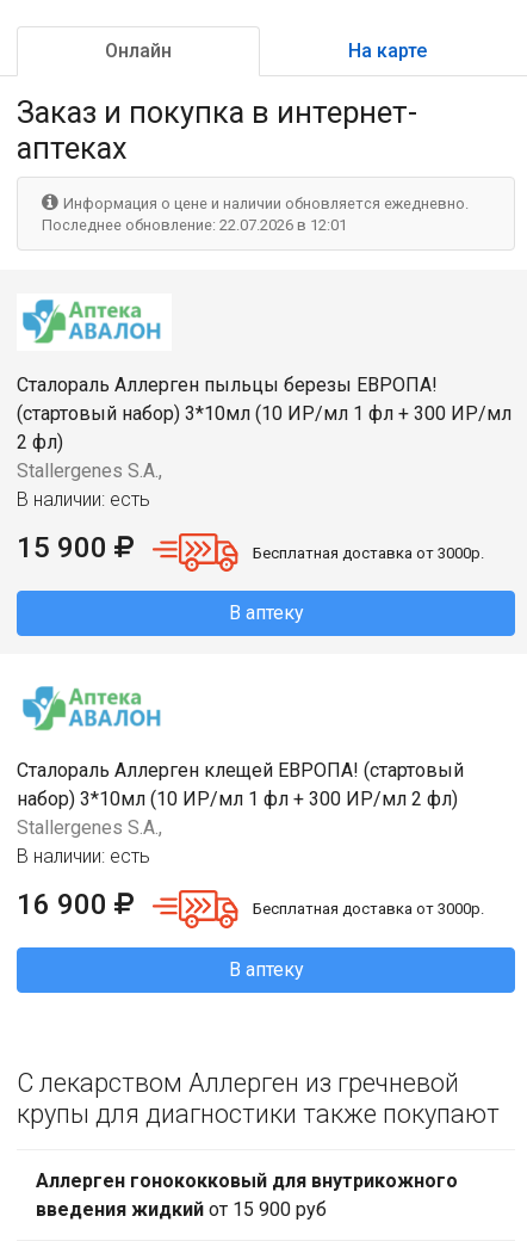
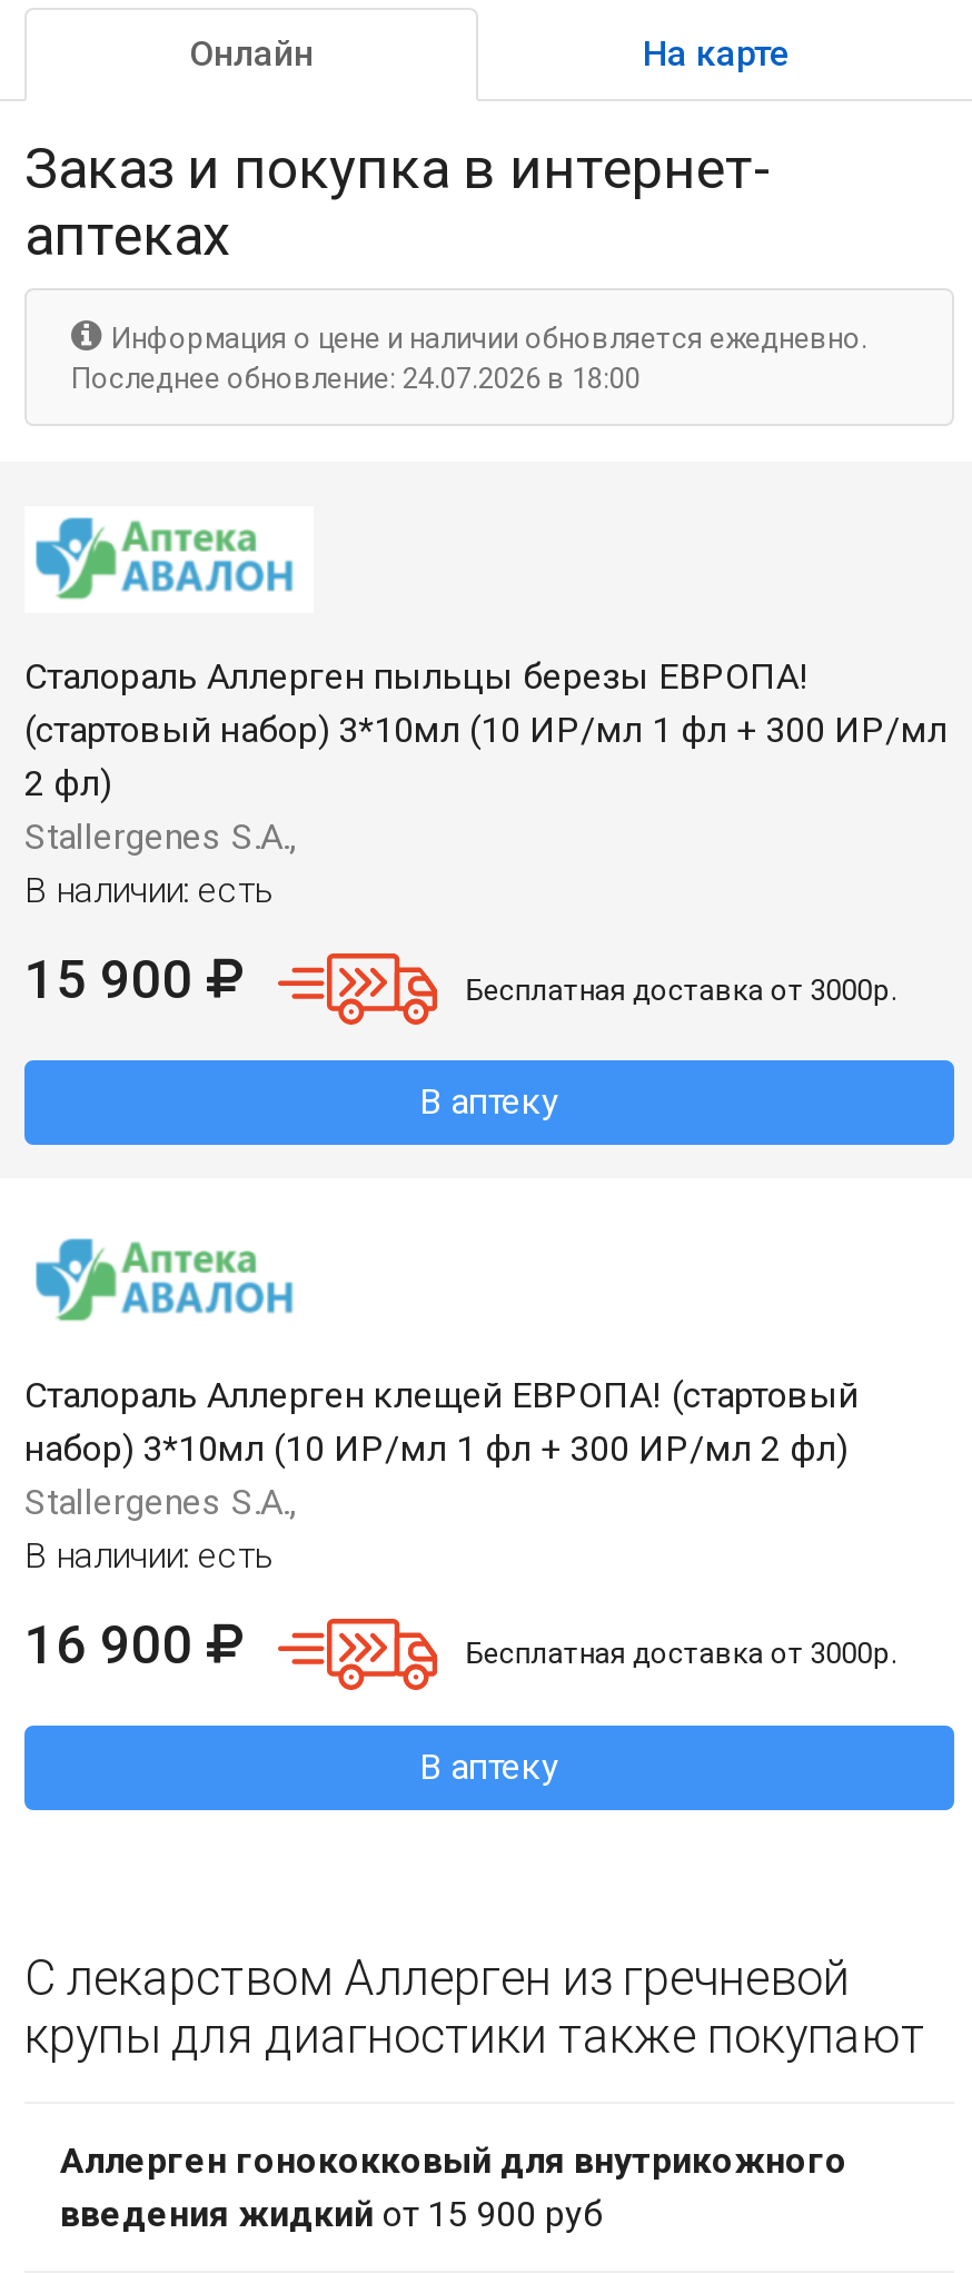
- Последнее обновление: 22.07.2026 в 12:01
+ Последнее обновление: 24.07.2026 в 18:00
